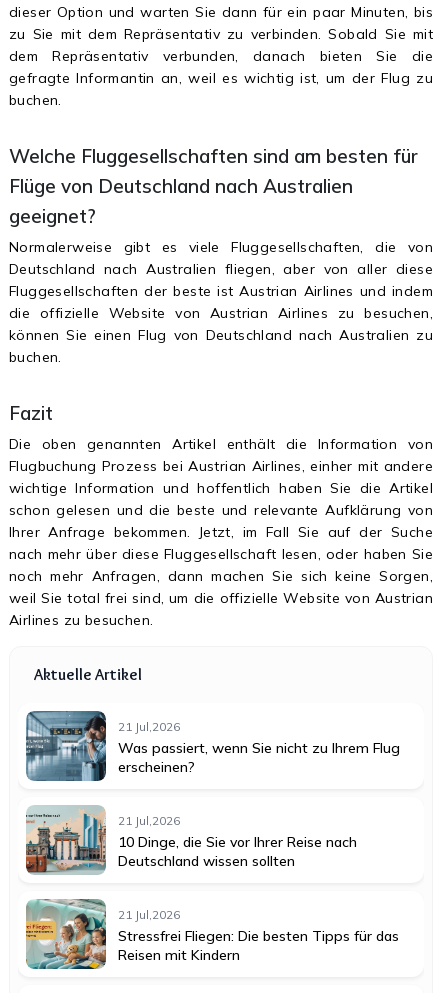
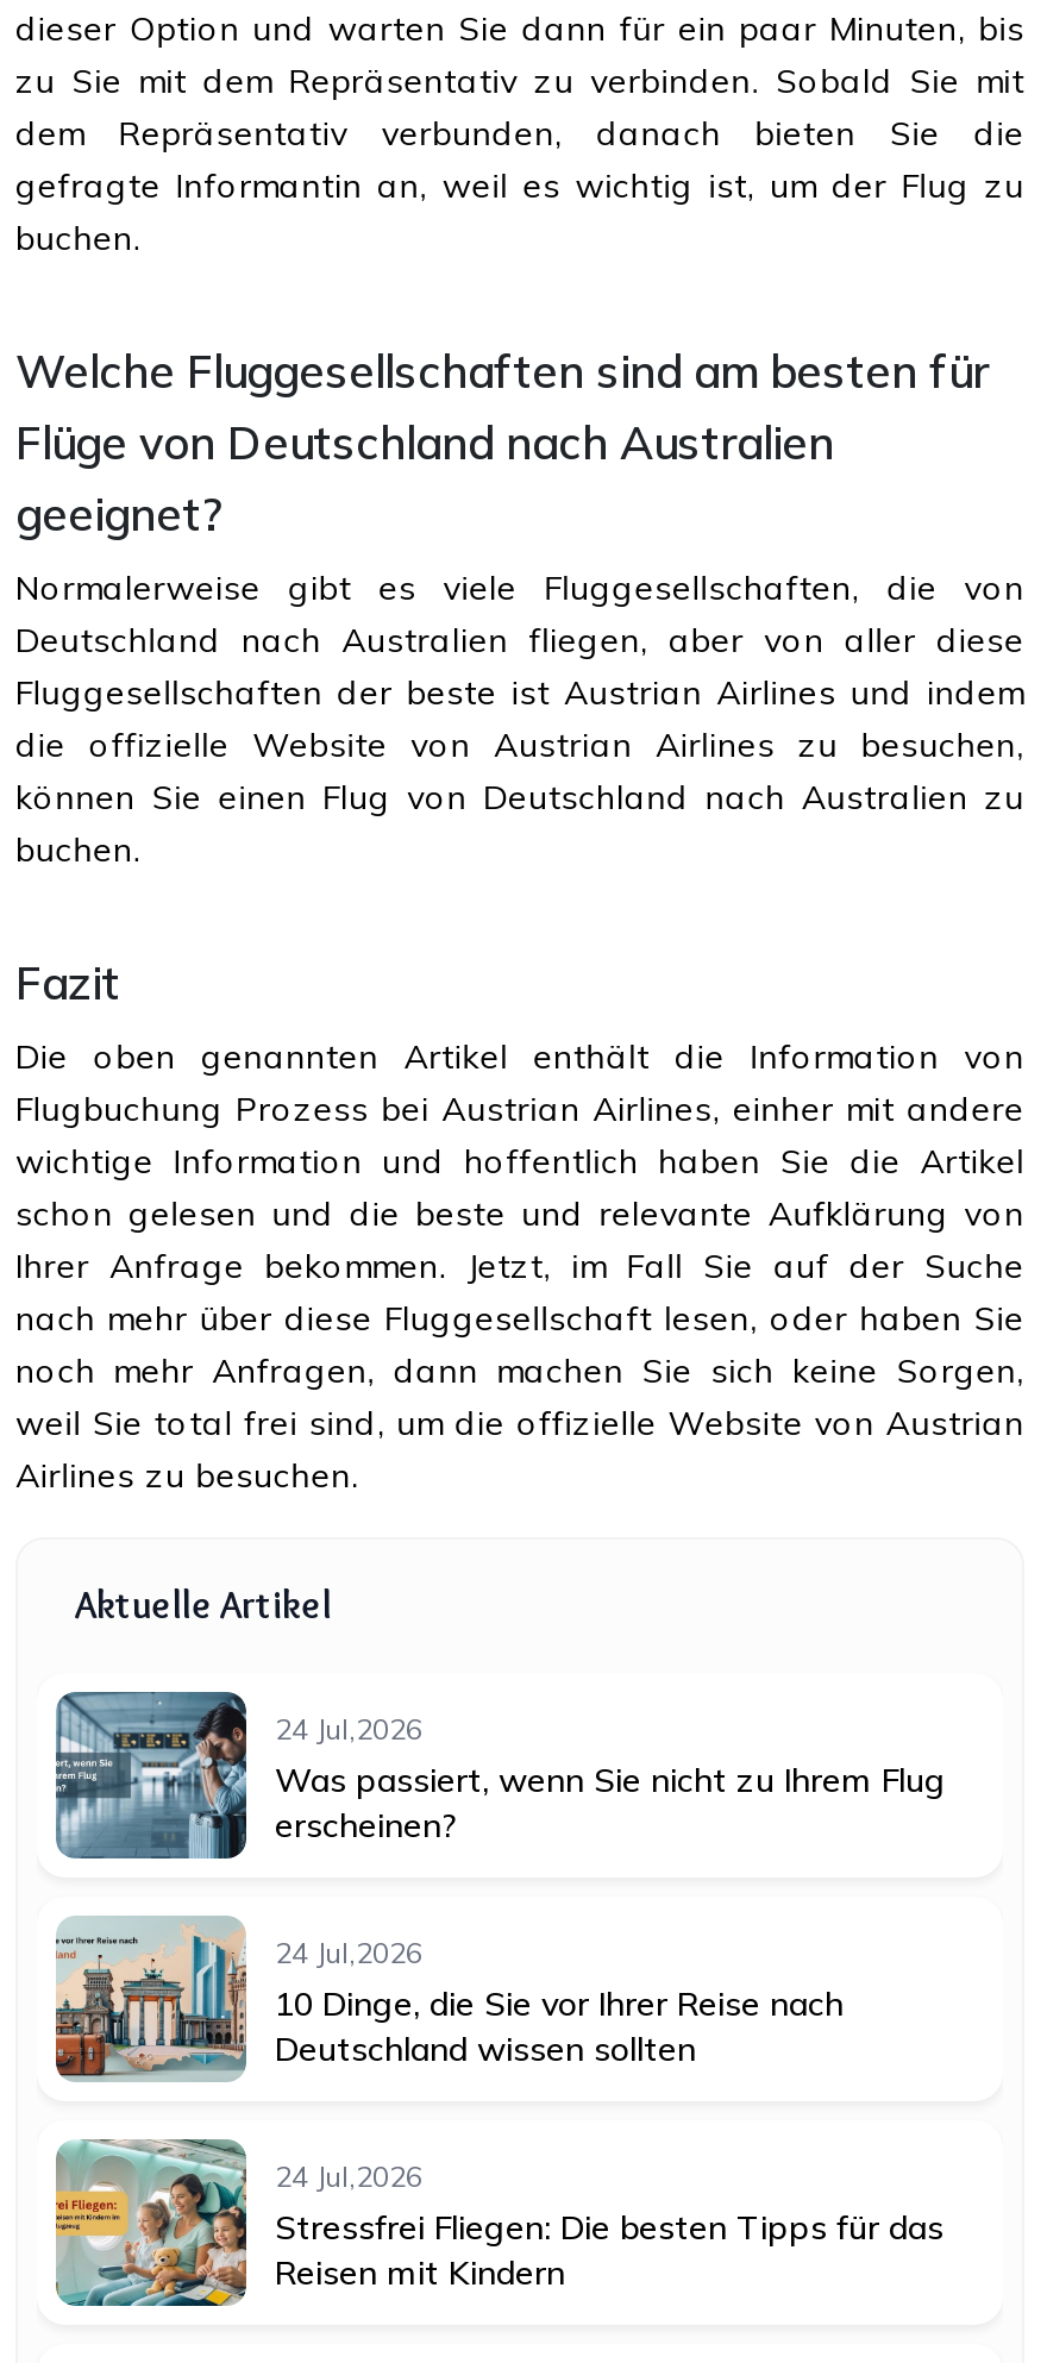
- 21 Jul,2026
+ 24 Jul,2026

- 21 Jul,2026
+ 24 Jul,2026

- 21 Jul,2026
+ 24 Jul,2026
